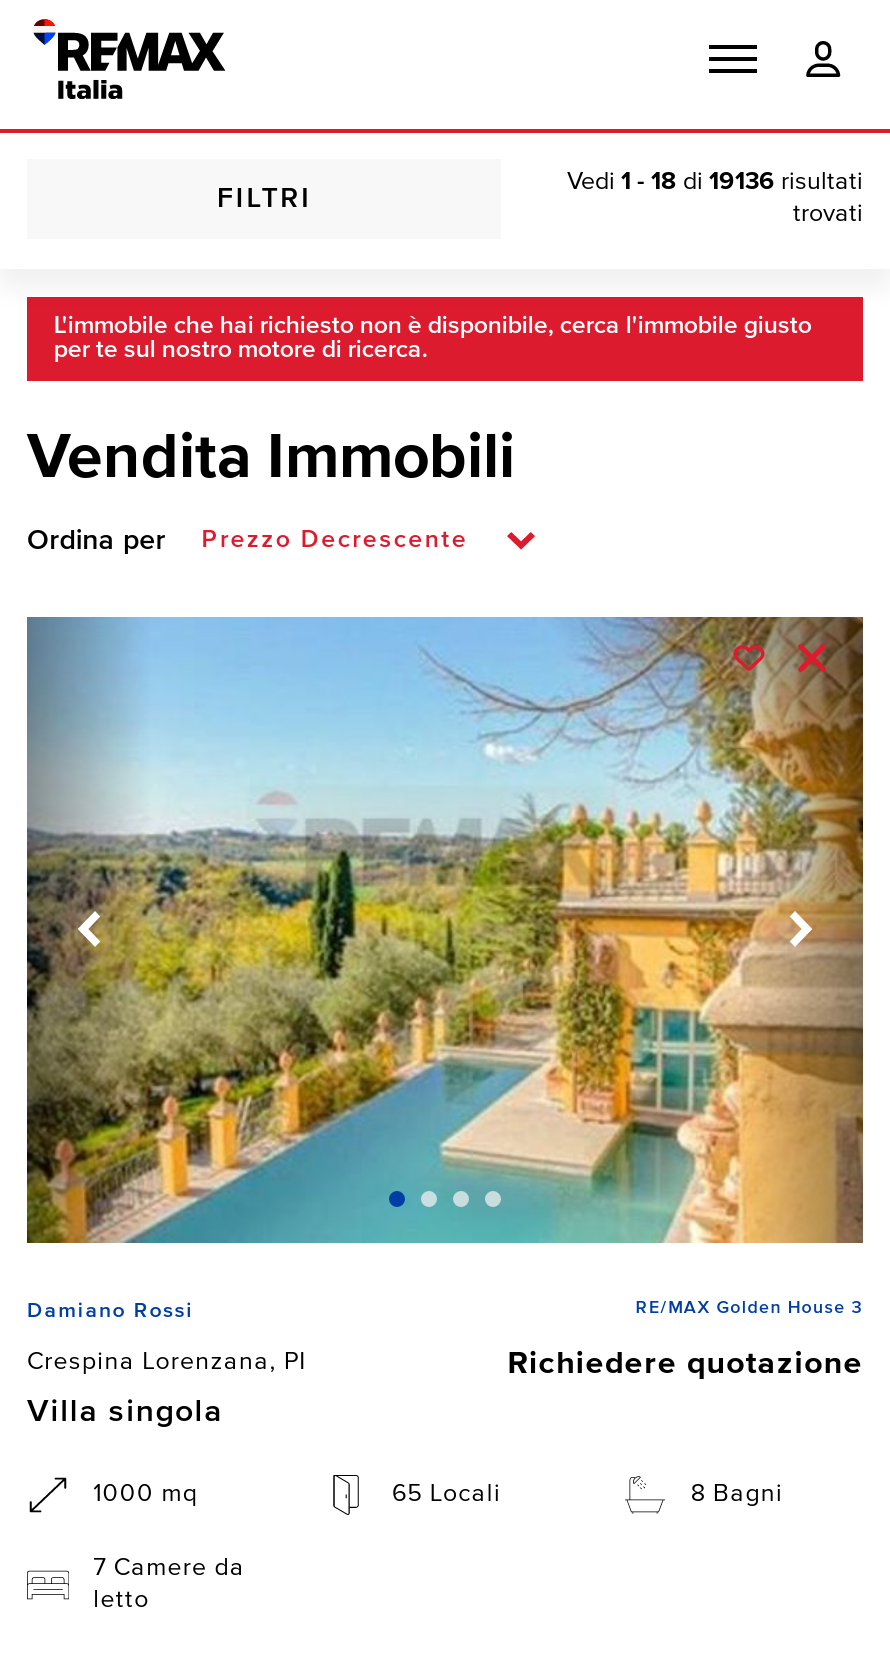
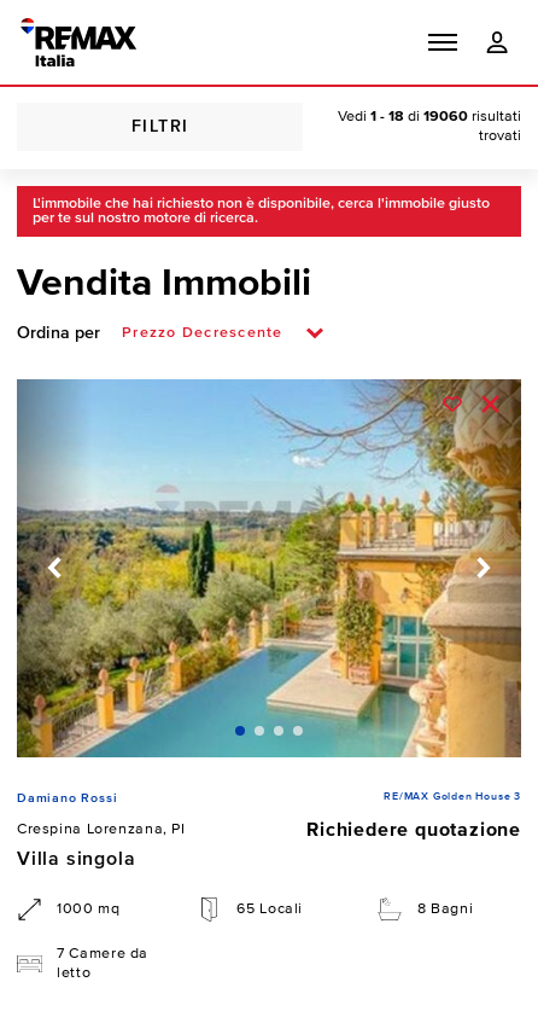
- Vedi 1 - 18 di 19136 risultati
+ Vedi 1 - 18 di 19060 risultati
